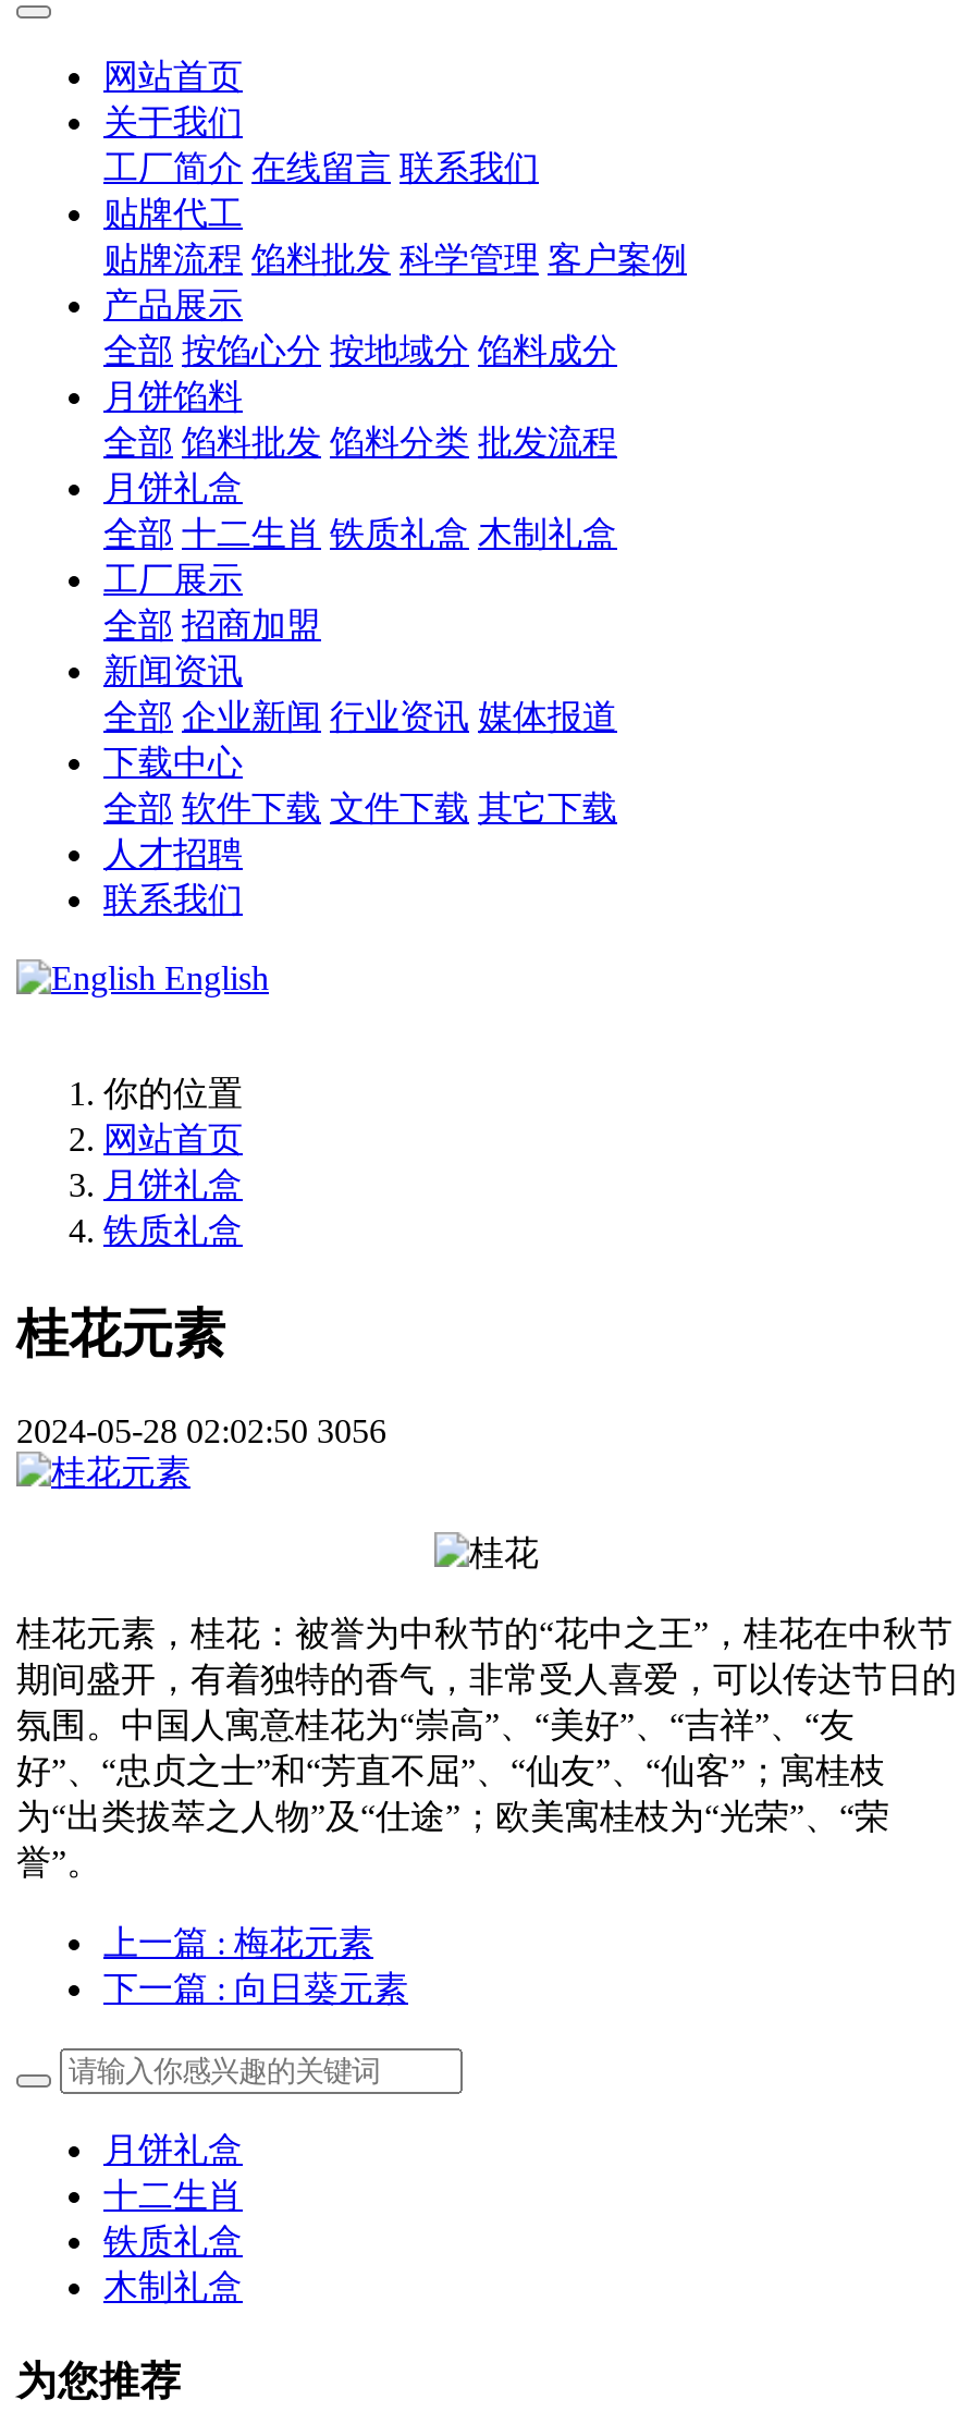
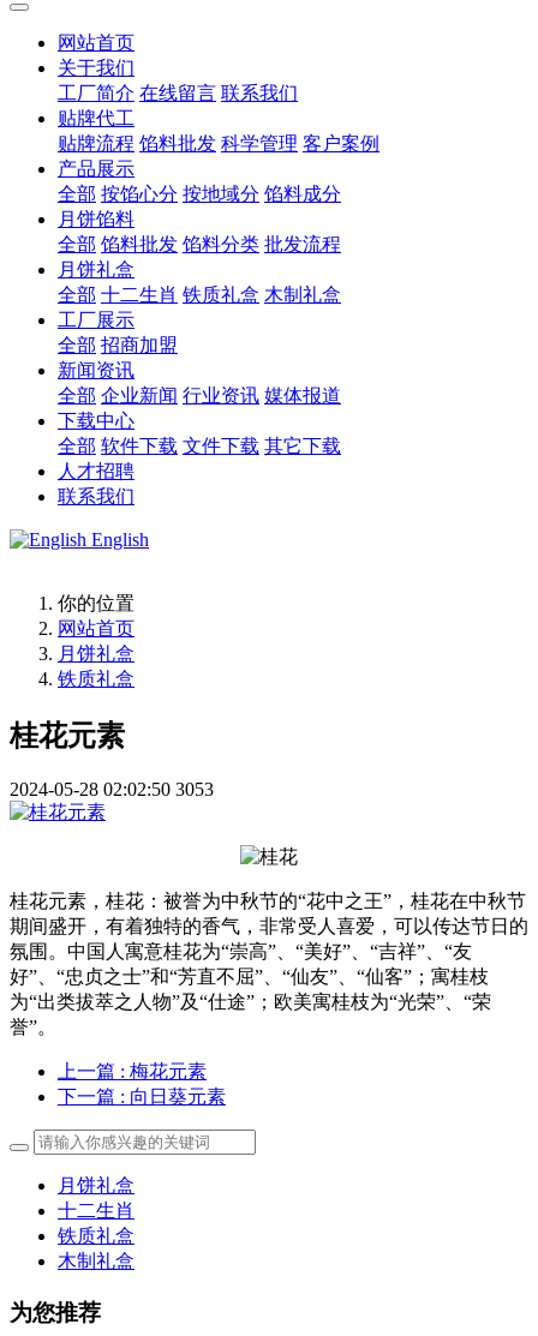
- 2024-05-28 02:02:50 3056
+ 2024-05-28 02:02:50 3053
